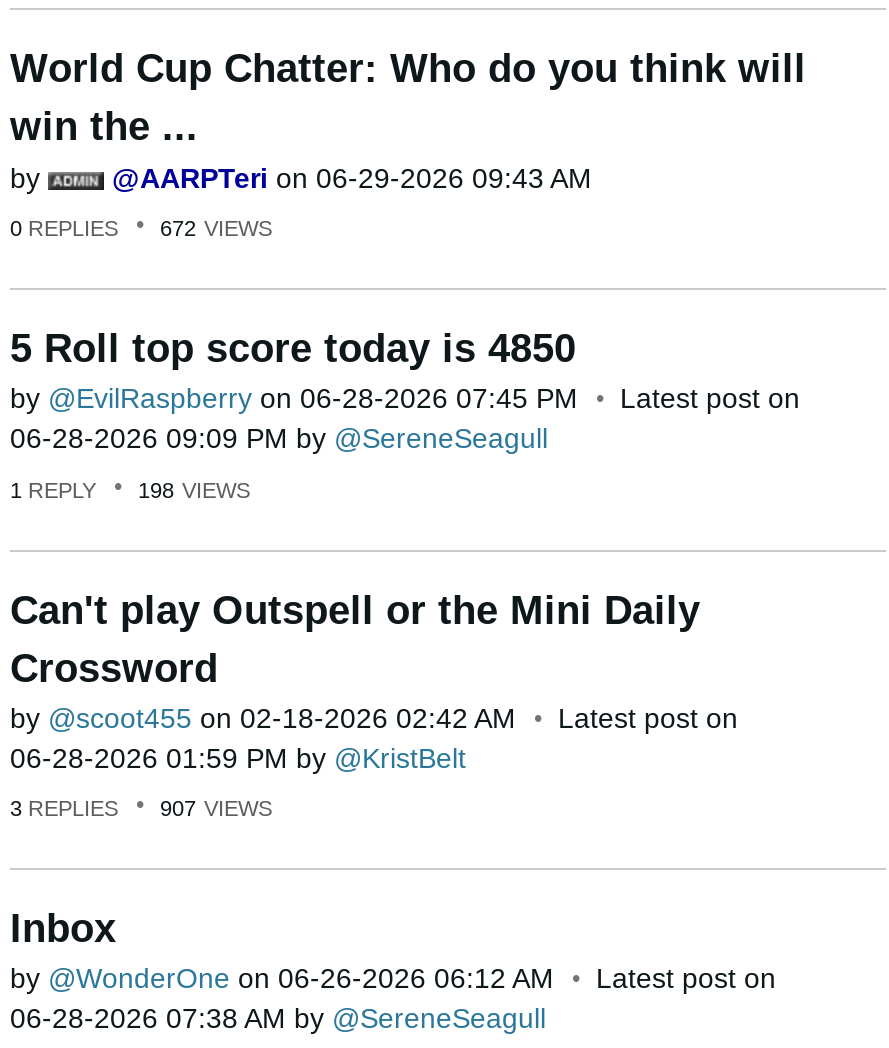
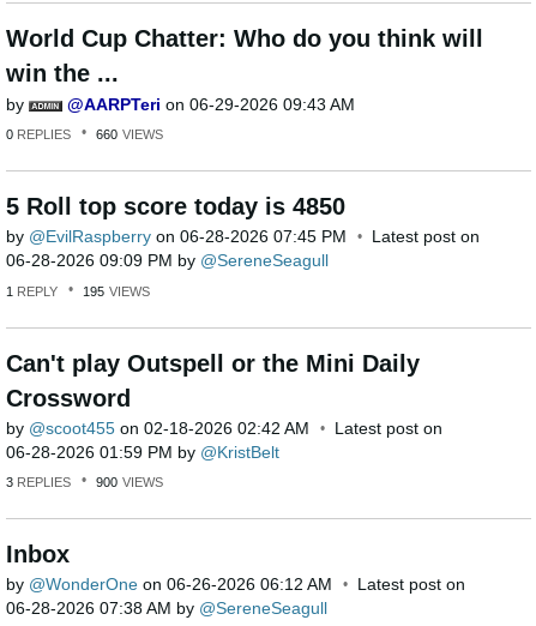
- 0 REPLIES 672 VIEWS
+ 0 REPLIES 660 VIEWS

- 1 REPLY 198 VIEWS
+ 1 REPLY 195 VIEWS

- 3 REPLIES 907 VIEWS
+ 3 REPLIES 900 VIEWS
